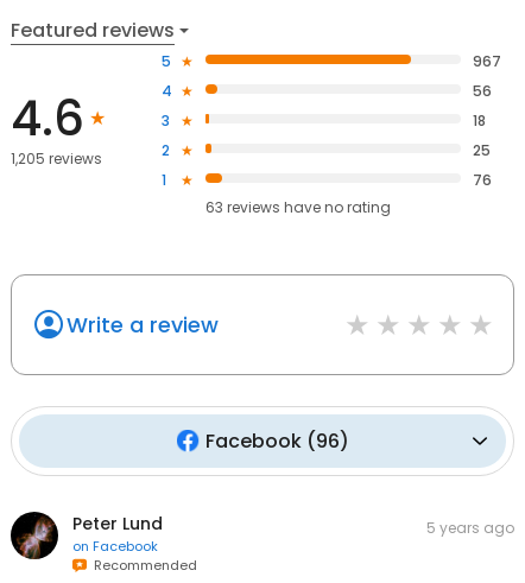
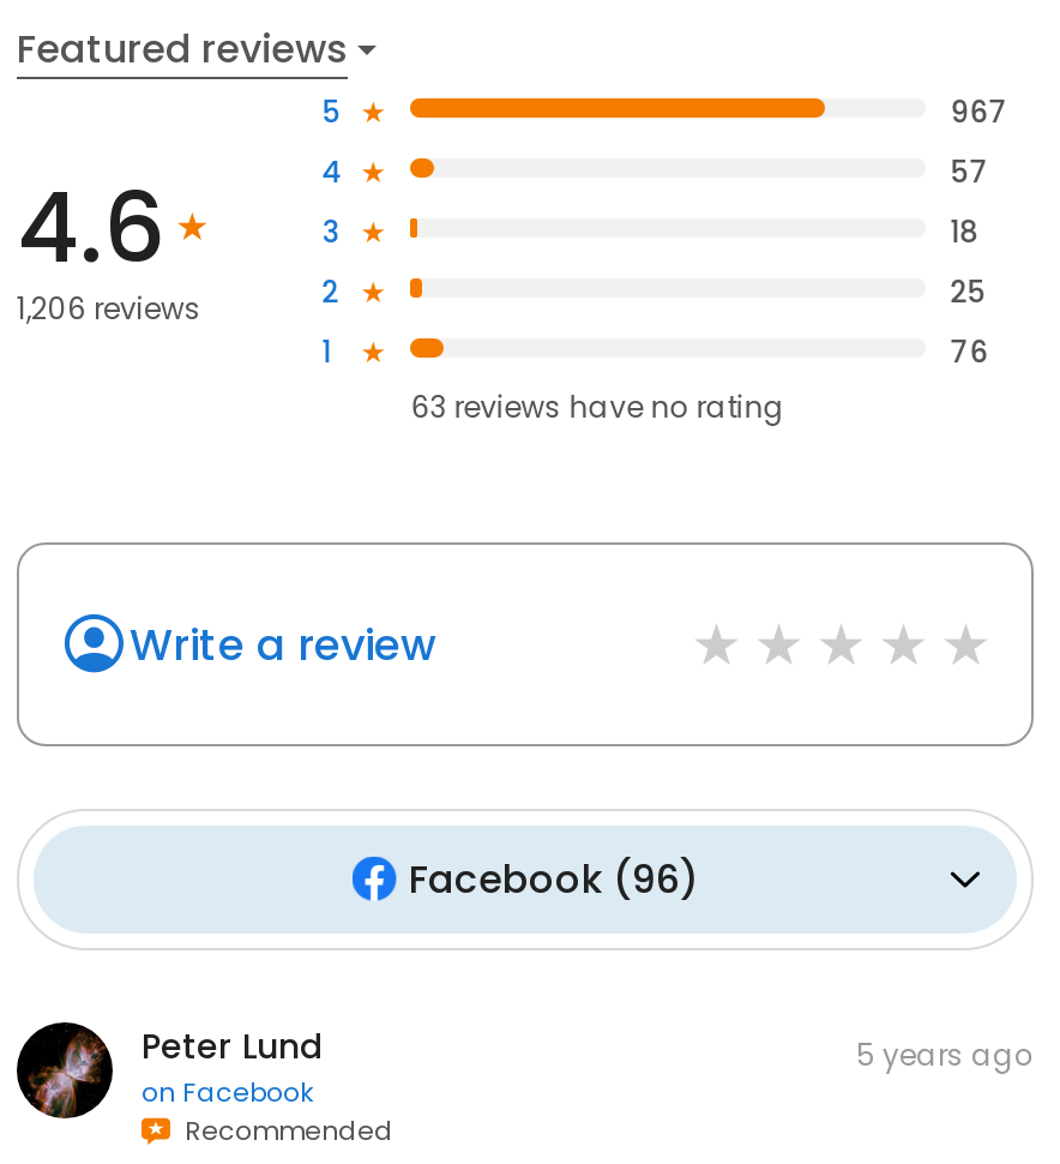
- 56
+ 57

- 1,205 reviews
+ 1,206 reviews
